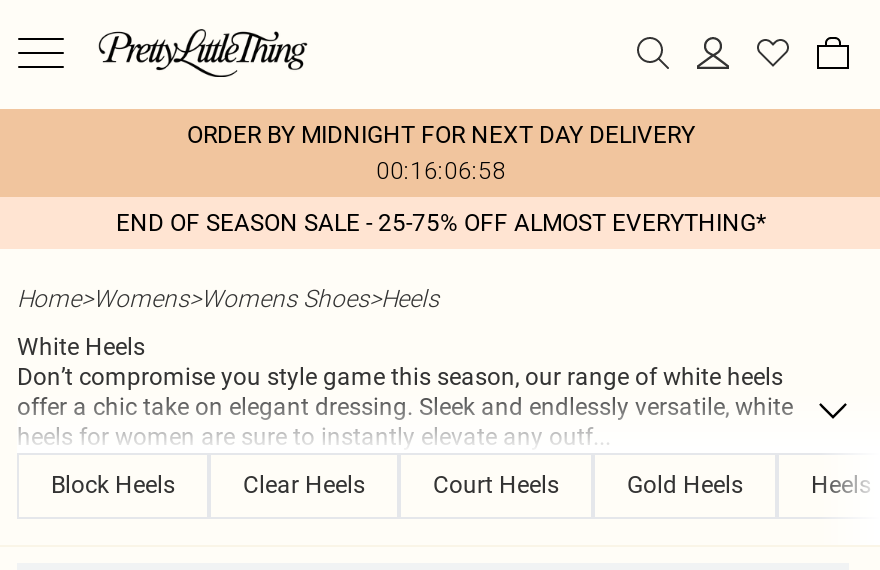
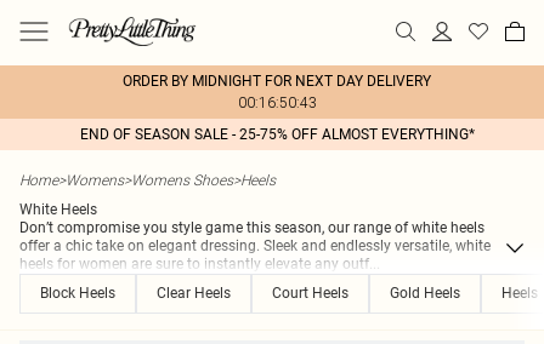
- 00:16:06:58
+ 00:16:50:43
